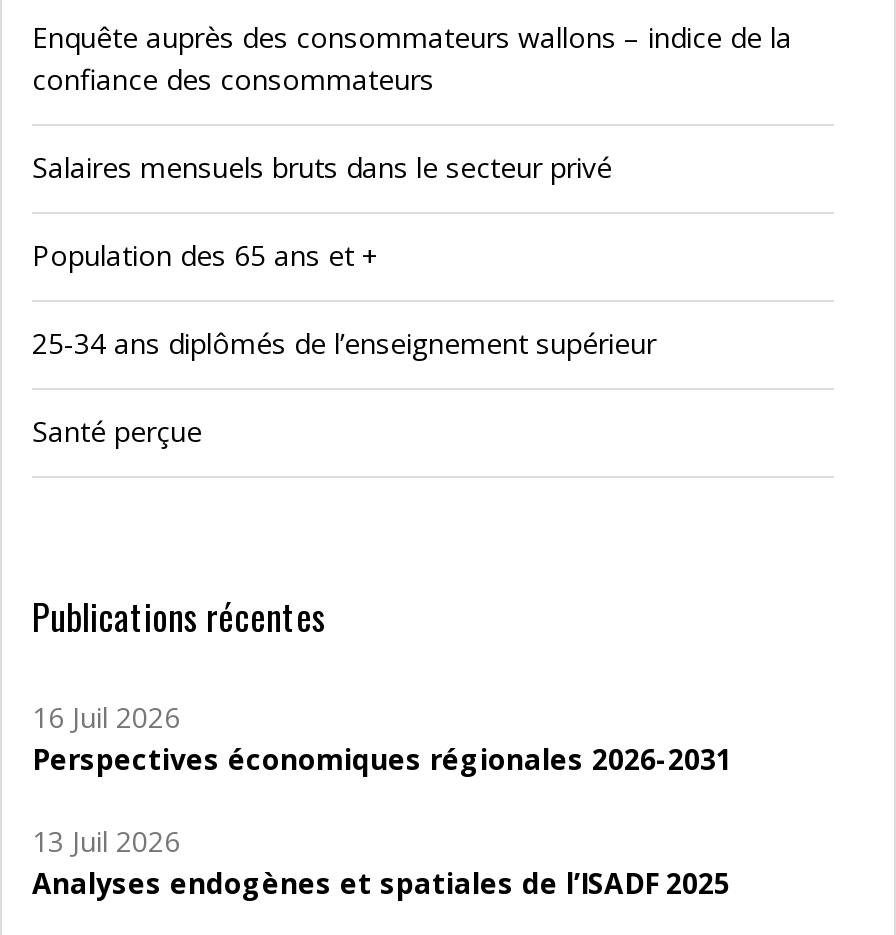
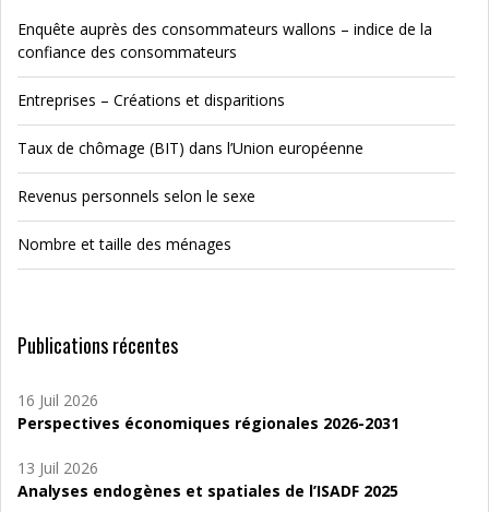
- Salaires mensuels bruts dans le secteur privé
+ Entreprises – Créations et disparitions

- Population des 65 ans et +
+ Taux de chômage (BIT) dans l’Union européenne

- 25-34 ans diplômés de l’enseignement supérieur
+ Revenus personnels selon le sexe

- Santé perçue
+ Nombre et taille des ménages
